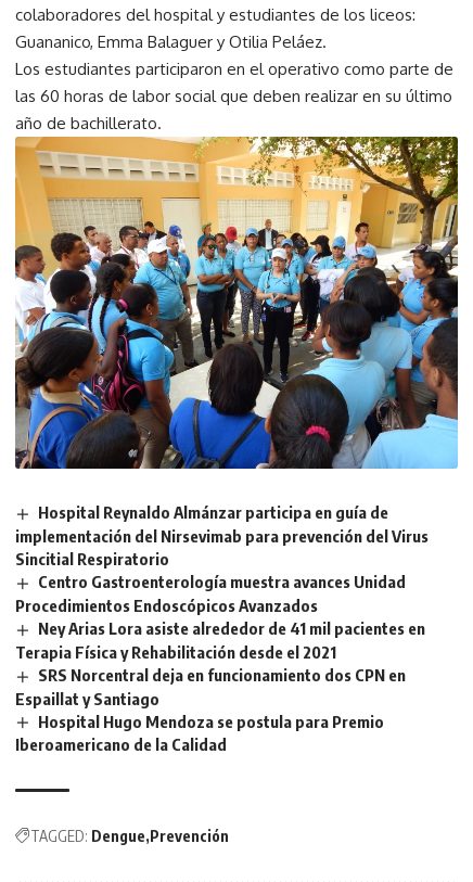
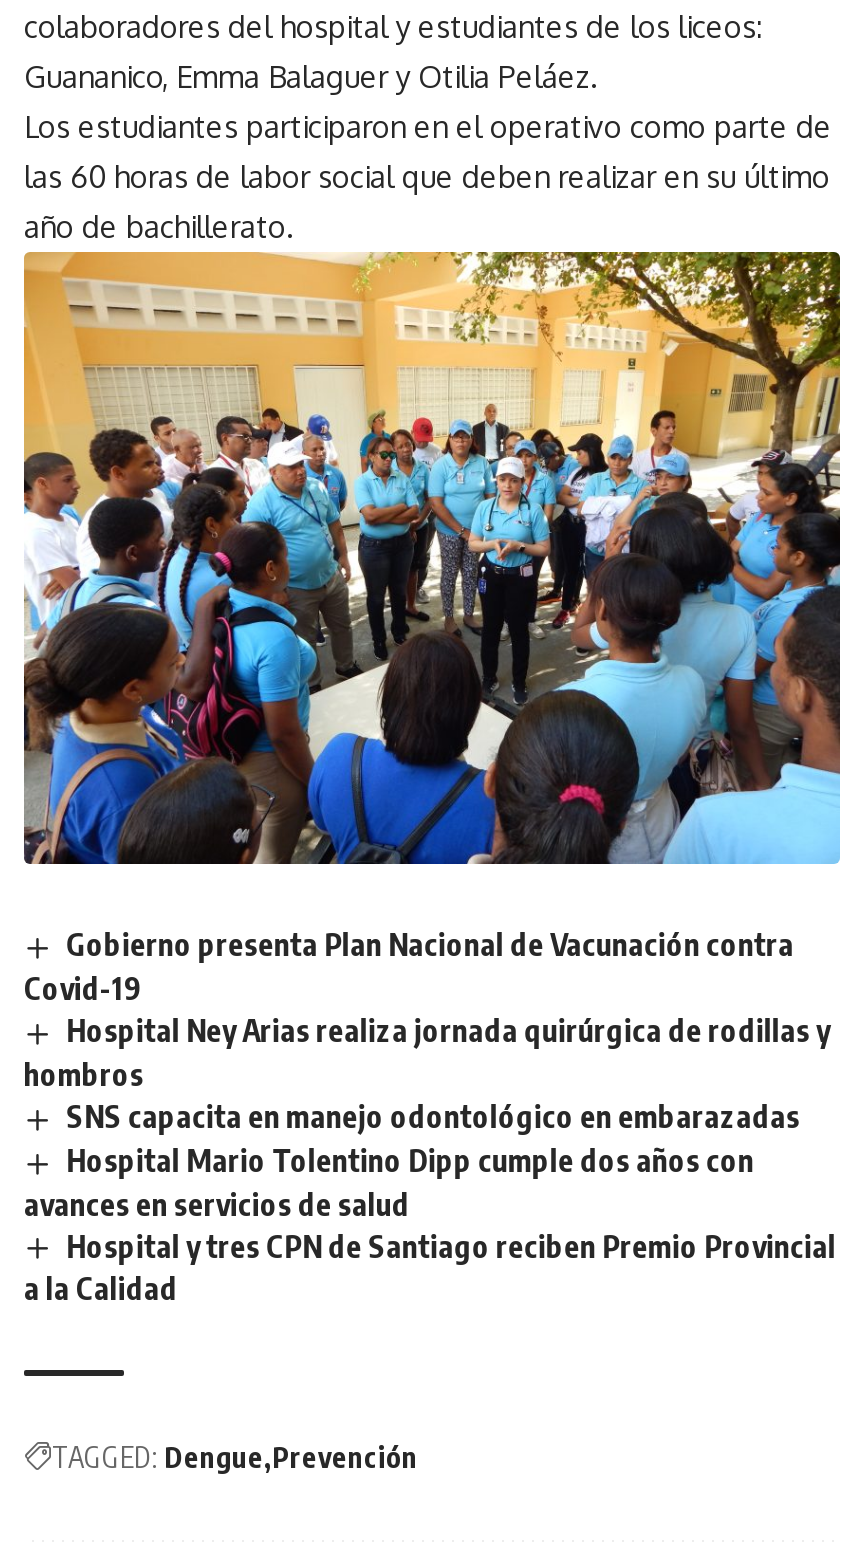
- Hospital Reynaldo Almánzar participa en guía de
- implementación del Nirsevimab para prevención del Virus
- Sincitial Respiratorio
- Centro Gastroenterología muestra avances Unidad
- Procedimientos Endoscópicos Avanzados
- Ney Arias Lora asiste alrededor de 41 mil pacientes en
- Terapia Física y Rehabilitación desde el 2021
- SRS Norcentral deja en funcionamiento dos CPN en
- Espaillat y Santiago
- Hospital Hugo Mendoza se postula para Premio
- Iberoamericano de la Calidad
+ Gobierno presenta Plan Nacional de Vacunación contra
+ Covid-19
+ Hospital Ney Arias realiza jornada quirúrgica de rodillas y
+ hombros
+ SNS capacita en manejo odontológico en embarazadas
+ Hospital Mario Tolentino Dipp cumple dos años con
+ avances en servicios de salud
+ Hospital y tres CPN de Santiago reciben Premio Provincial
+ a la Calidad
